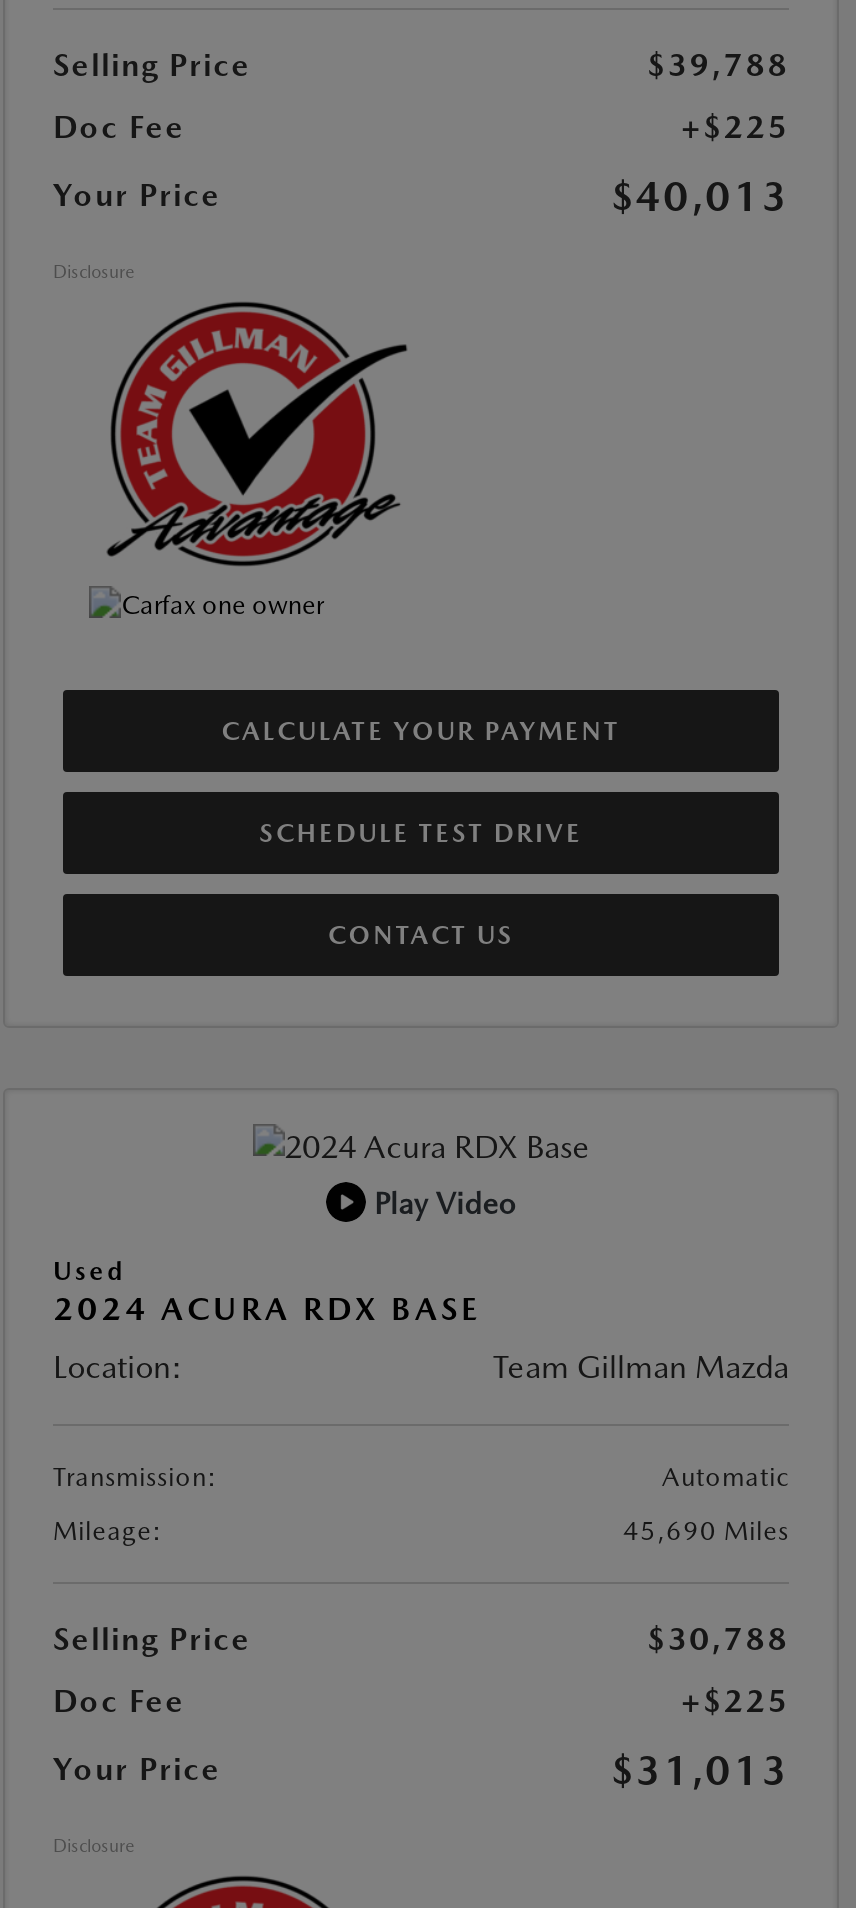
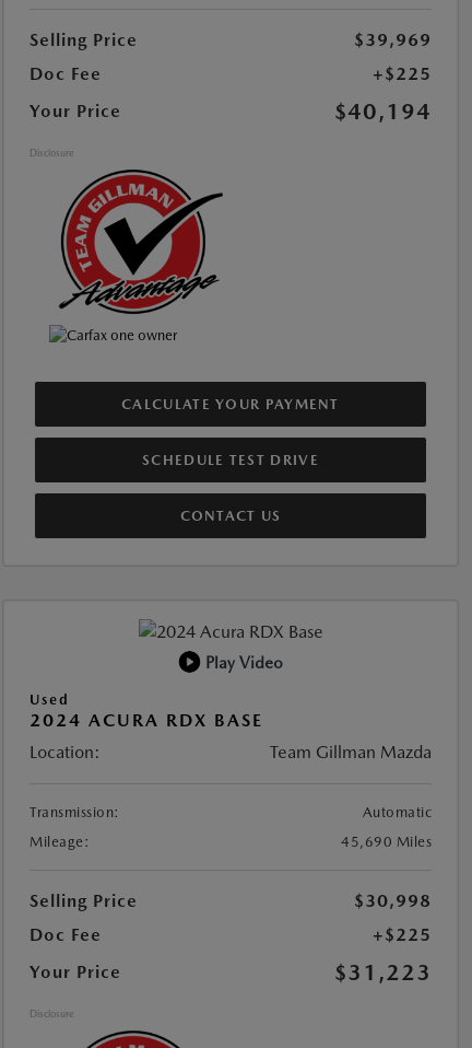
- $39,788
+ $39,969

- $40,013
+ $40,194

- $30,788
+ $30,998

- $31,013
+ $31,223
